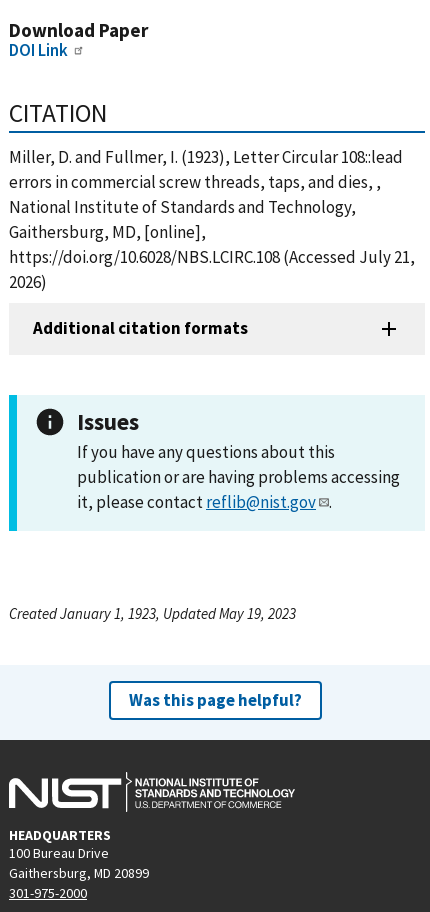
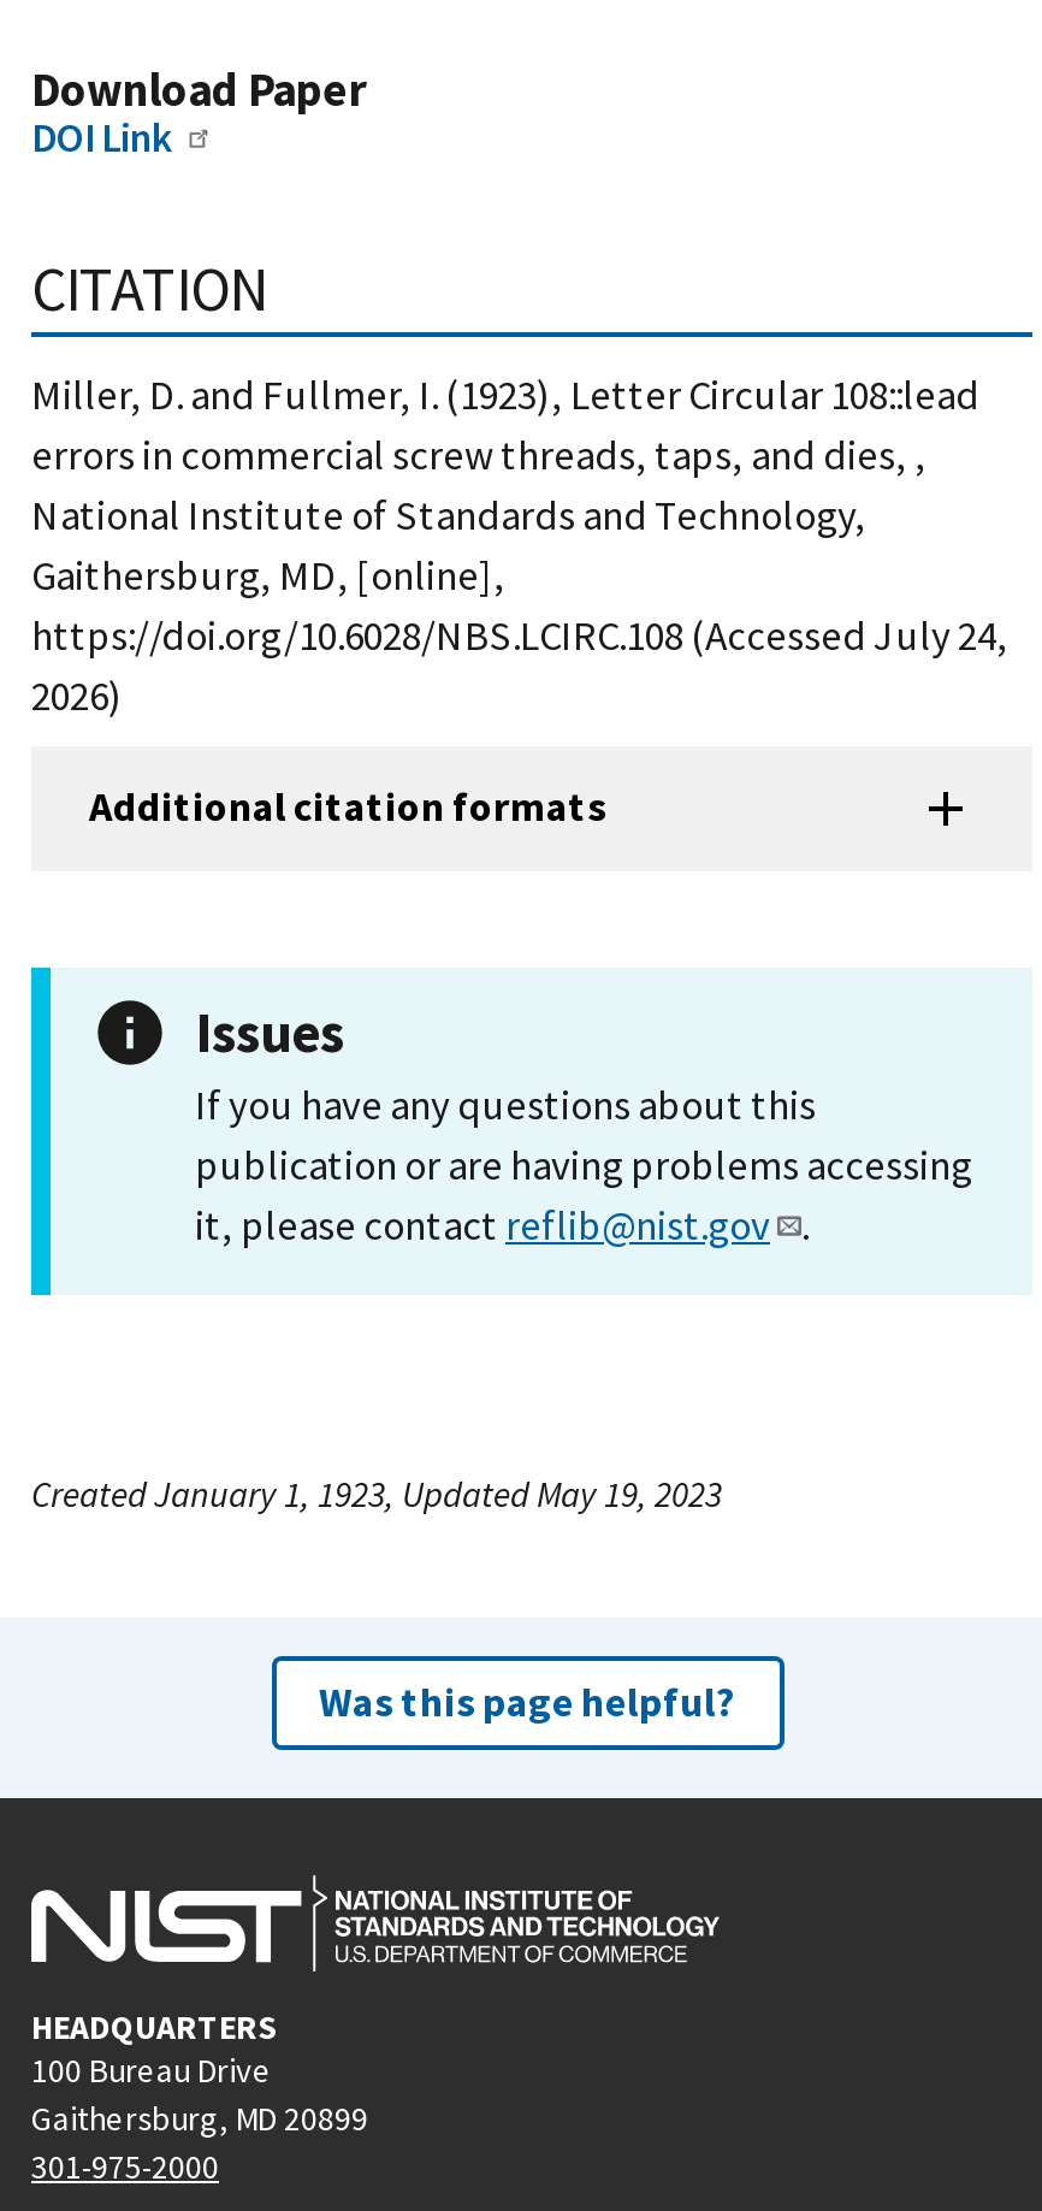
- https://doi.org/10.6028/NBS.LCIRC.108 (Accessed July 21,
+ https://doi.org/10.6028/NBS.LCIRC.108 (Accessed July 24,
